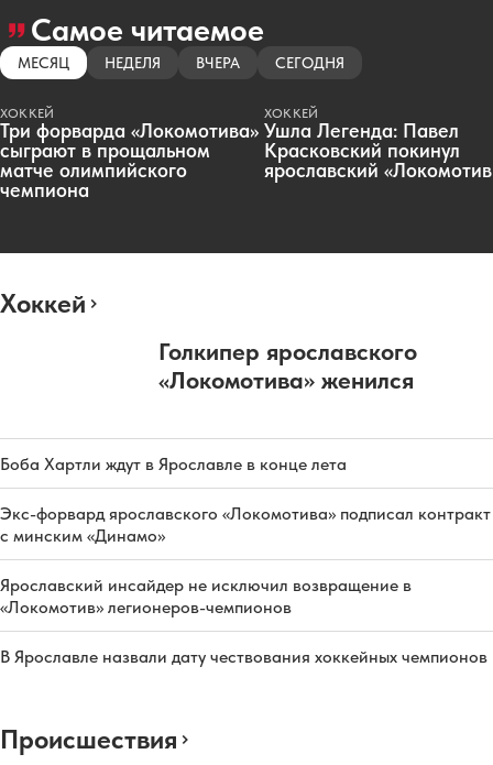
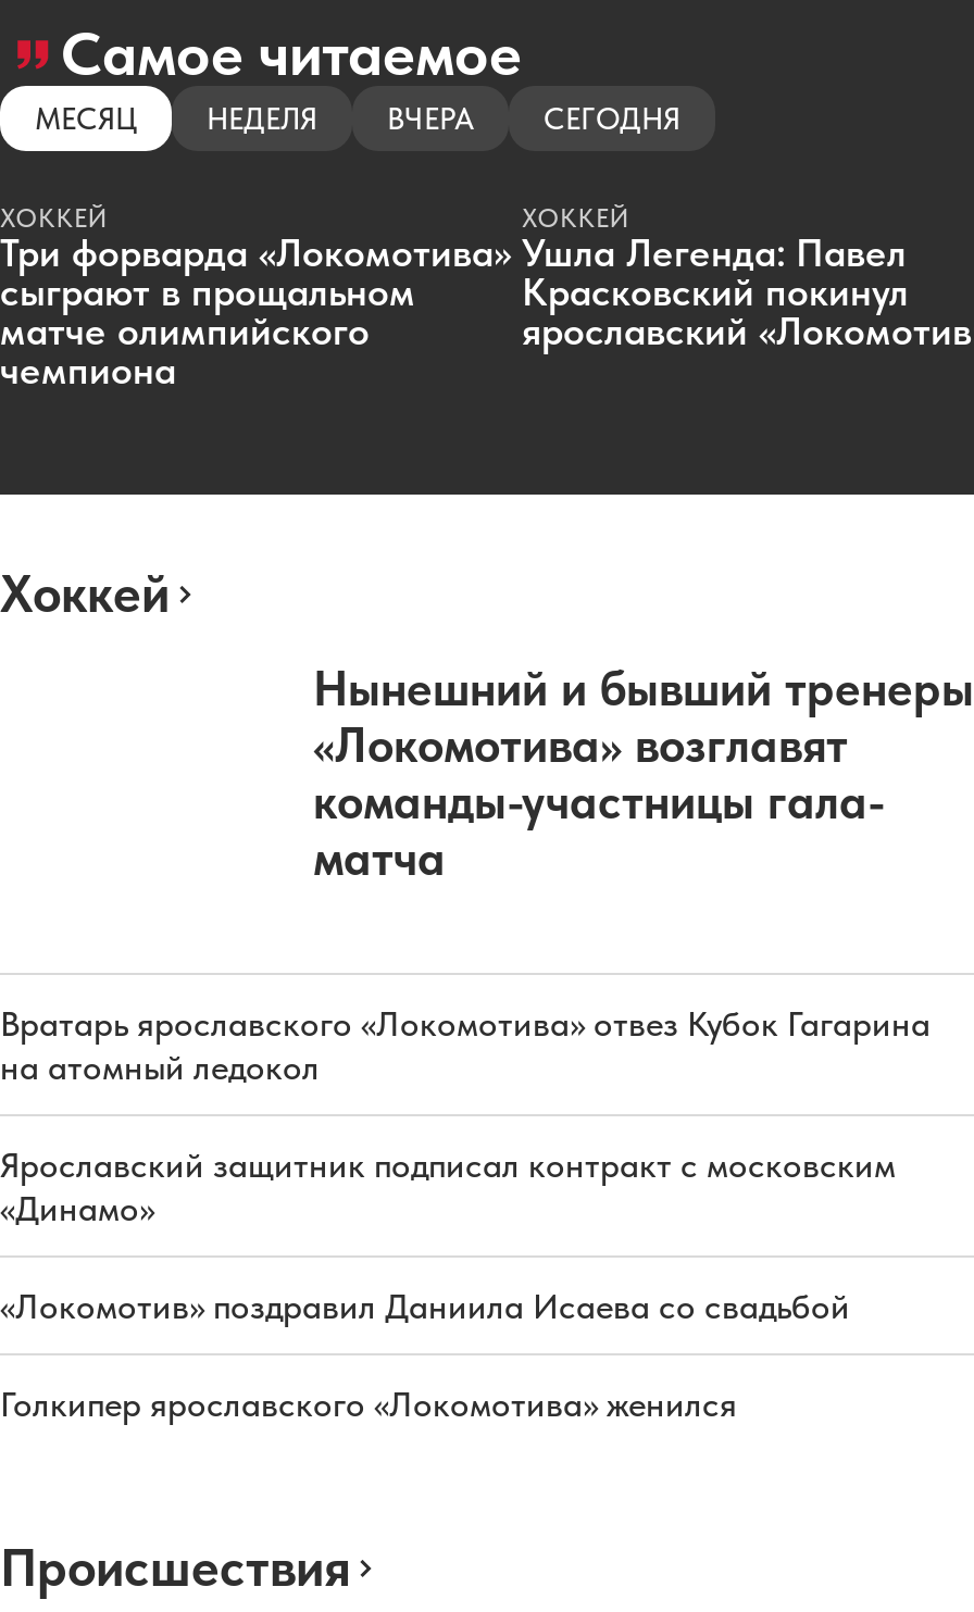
- Голкипер ярославского
- «Локомотива» женился
+ Нынешний и бывший тренеры
+ «Локомотива» возглавят
+ команды-участницы гала-
+ матча

- Боба Хартли ждут в Ярославле в конце лета
+ Вратарь ярославского «Локомотива» отвез Кубок Гагарина
+ на атомный ледокол

- Экс-форвард ярославского «Локомотива» подписал контракт
- с минским «Динамо»
+ Ярославский защитник подписал контракт с московским
+ «Динамо»

- Ярославский инсайдер не исключил возвращение в
- «Локомотив» легионеров-чемпионов
+ «Локомотив» поздравил Даниила Исаева со свадьбой

- В Ярославле назвали дату чествования хоккейных чемпионов
+ Голкипер ярославского «Локомотива» женился
